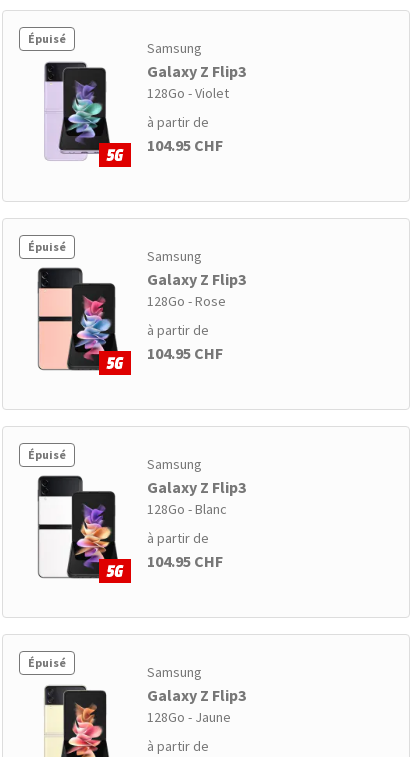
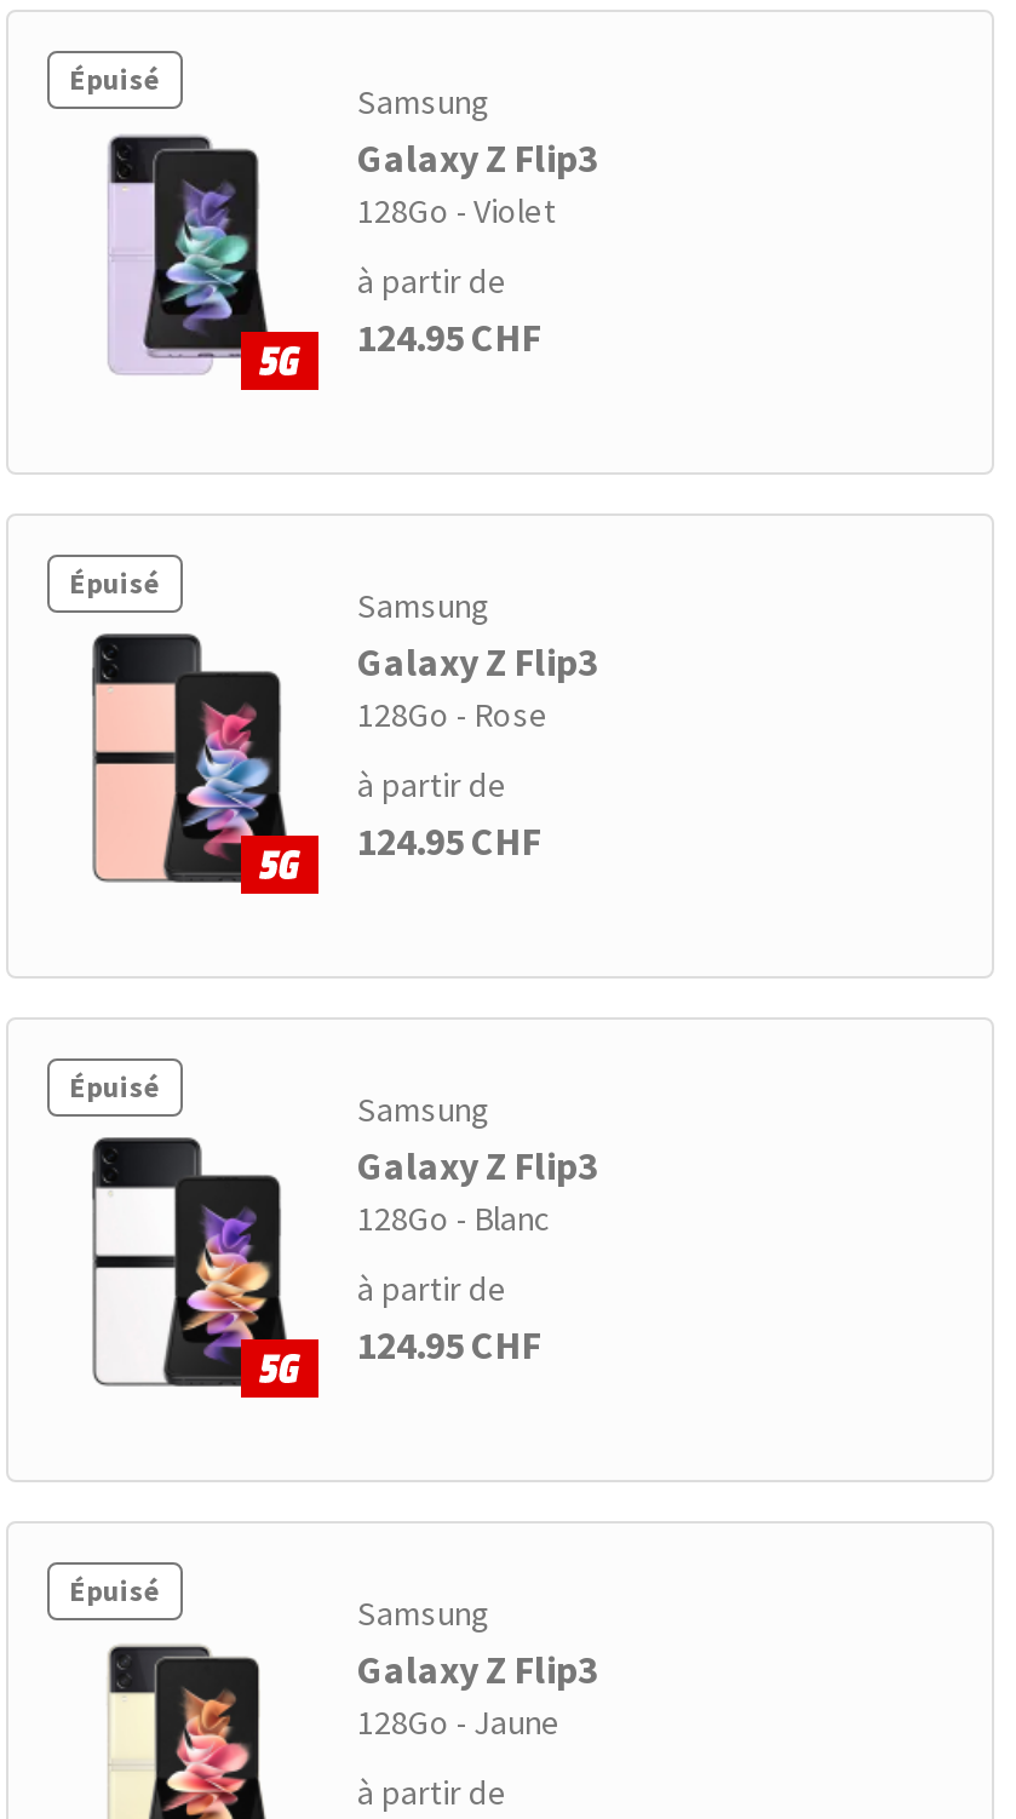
- 104.95 CHF
+ 124.95 CHF

- 104.95 CHF
+ 124.95 CHF

- 104.95 CHF
+ 124.95 CHF
